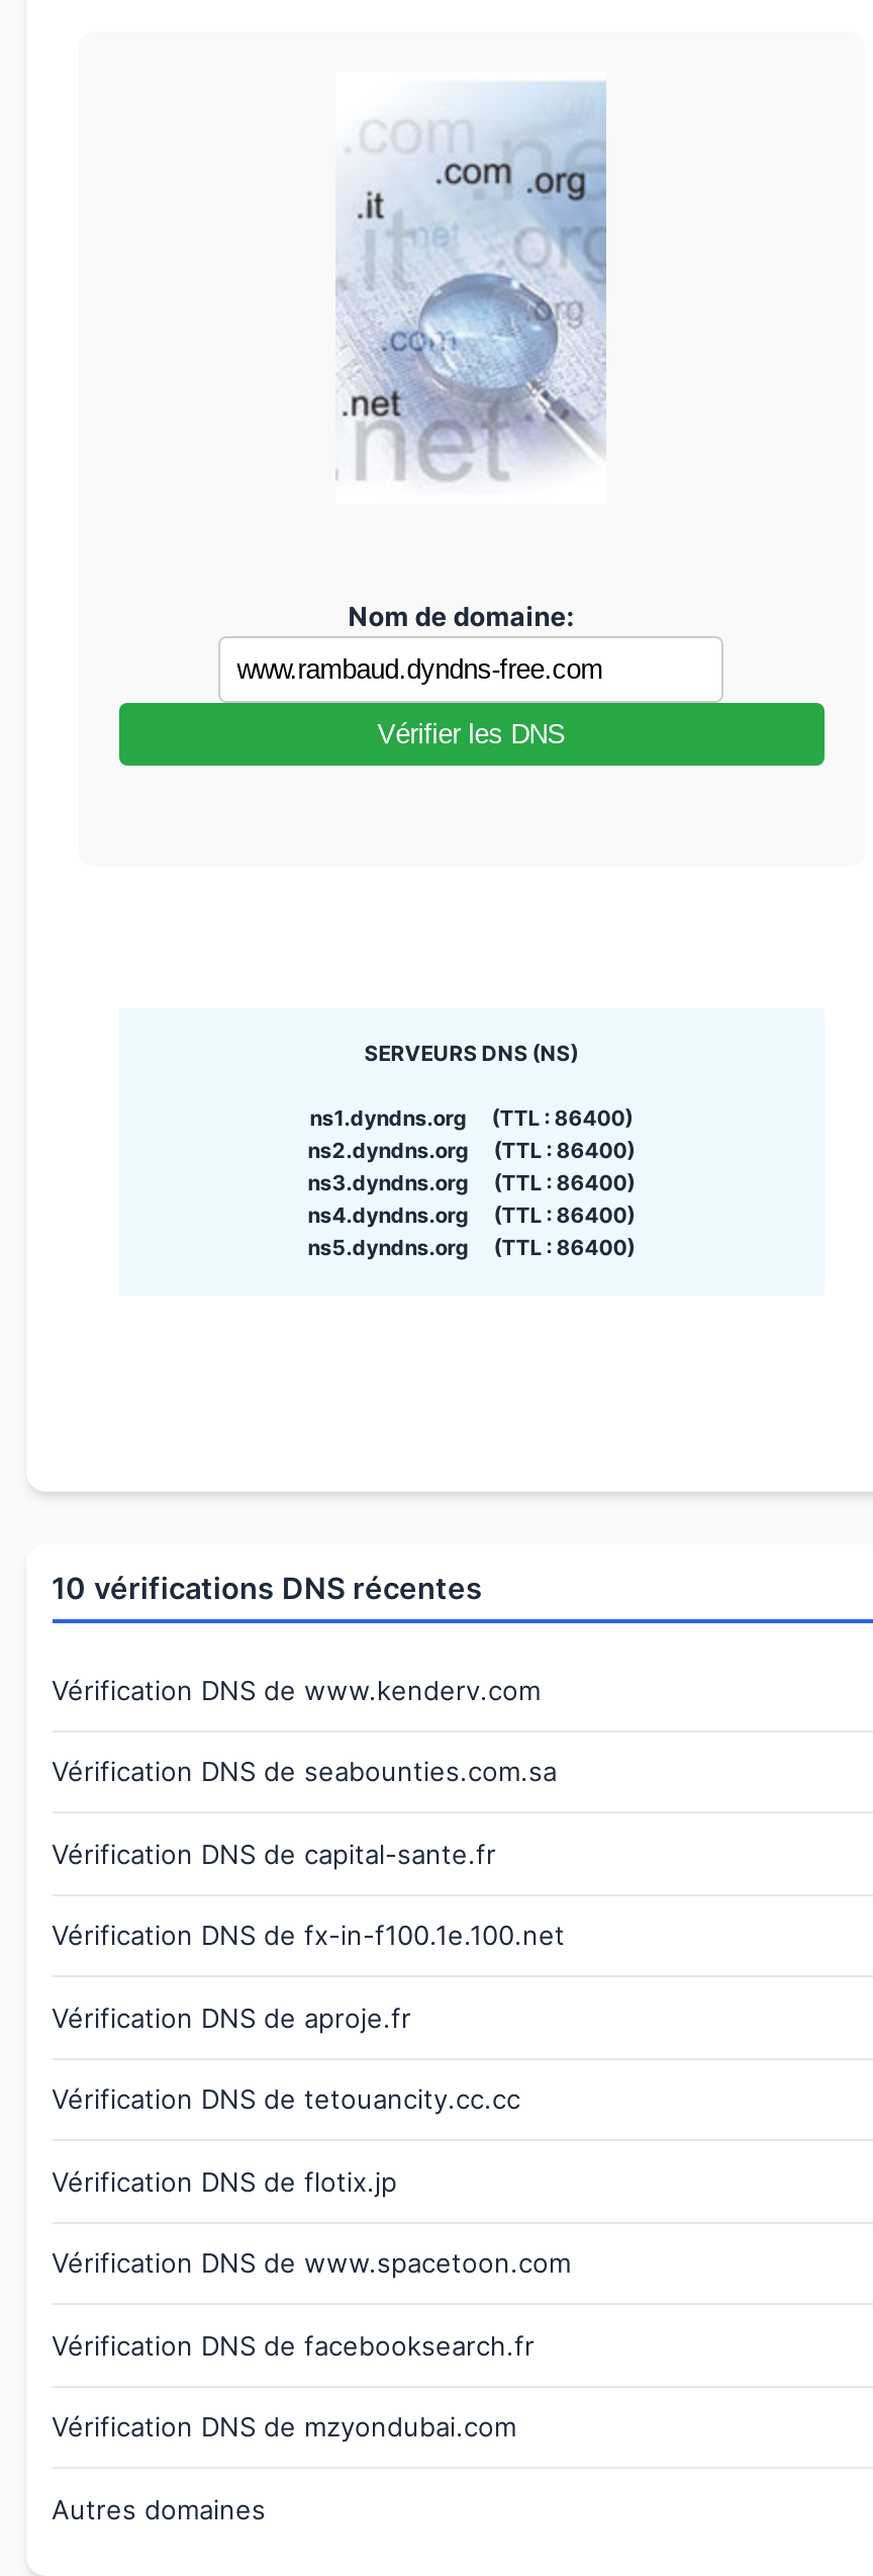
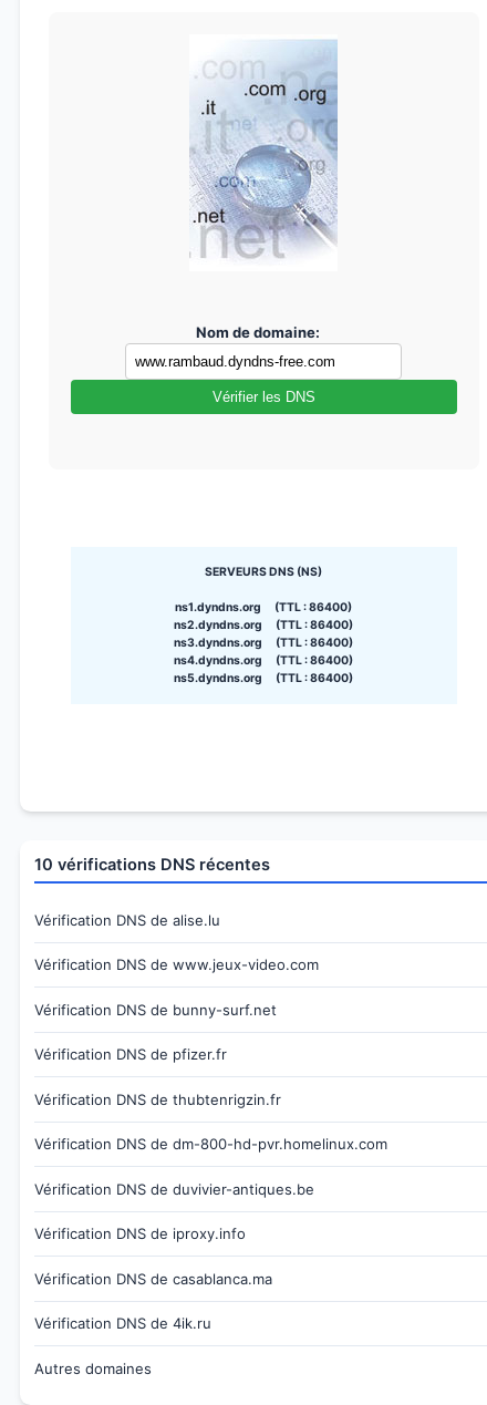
- Vérification DNS de www.kenderv.com
+ Vérification DNS de alise.lu

- Vérification DNS de seabounties.com.sa
+ Vérification DNS de www.jeux-video.com

- Vérification DNS de capital-sante.fr
+ Vérification DNS de bunny-surf.net

- Vérification DNS de fx-in-f100.1e.100.net
+ Vérification DNS de pfizer.fr

- Vérification DNS de aproje.fr
+ Vérification DNS de thubtenrigzin.fr

- Vérification DNS de tetouancity.cc.cc
+ Vérification DNS de dm-800-hd-pvr.homelinux.com

- Vérification DNS de flotix.jp
+ Vérification DNS de duvivier-antiques.be

- Vérification DNS de www.spacetoon.com
+ Vérification DNS de iproxy.info

- Vérification DNS de facebooksearch.fr
+ Vérification DNS de casablanca.ma

- Vérification DNS de mzyondubai.com
+ Vérification DNS de 4ik.ru
